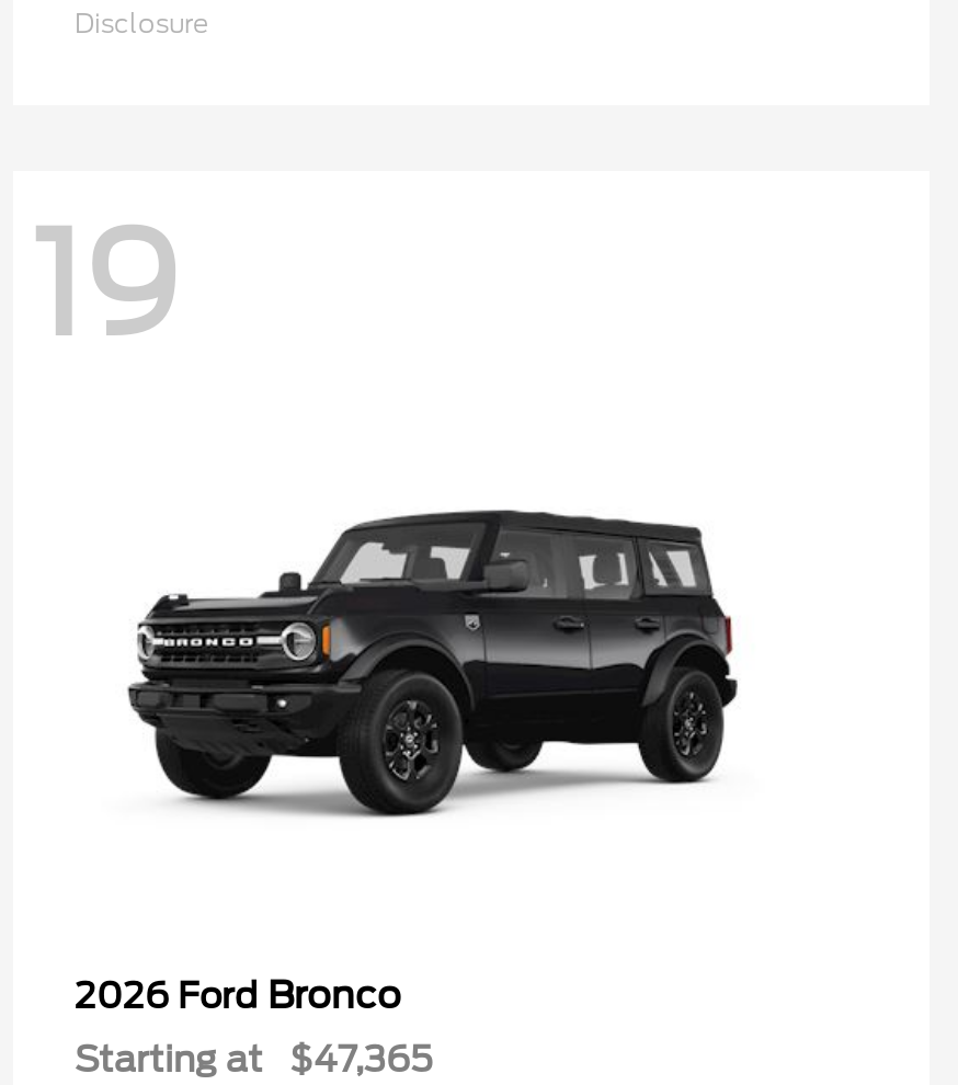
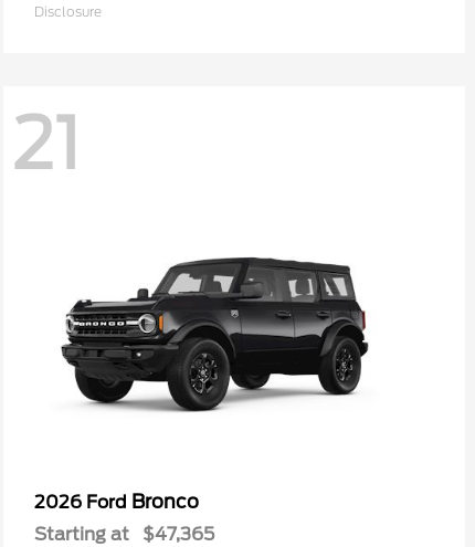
- 19
+ 21
